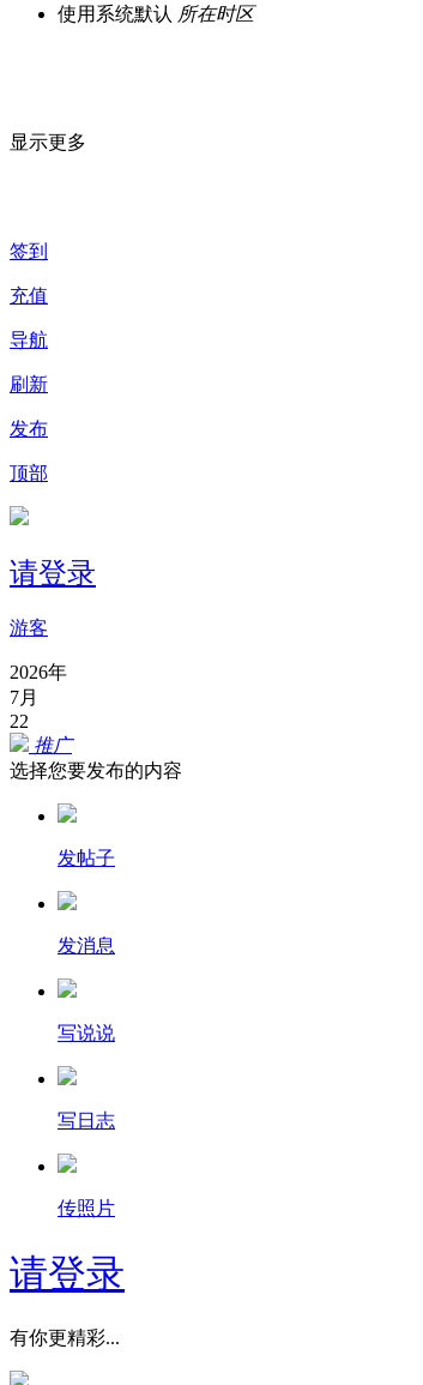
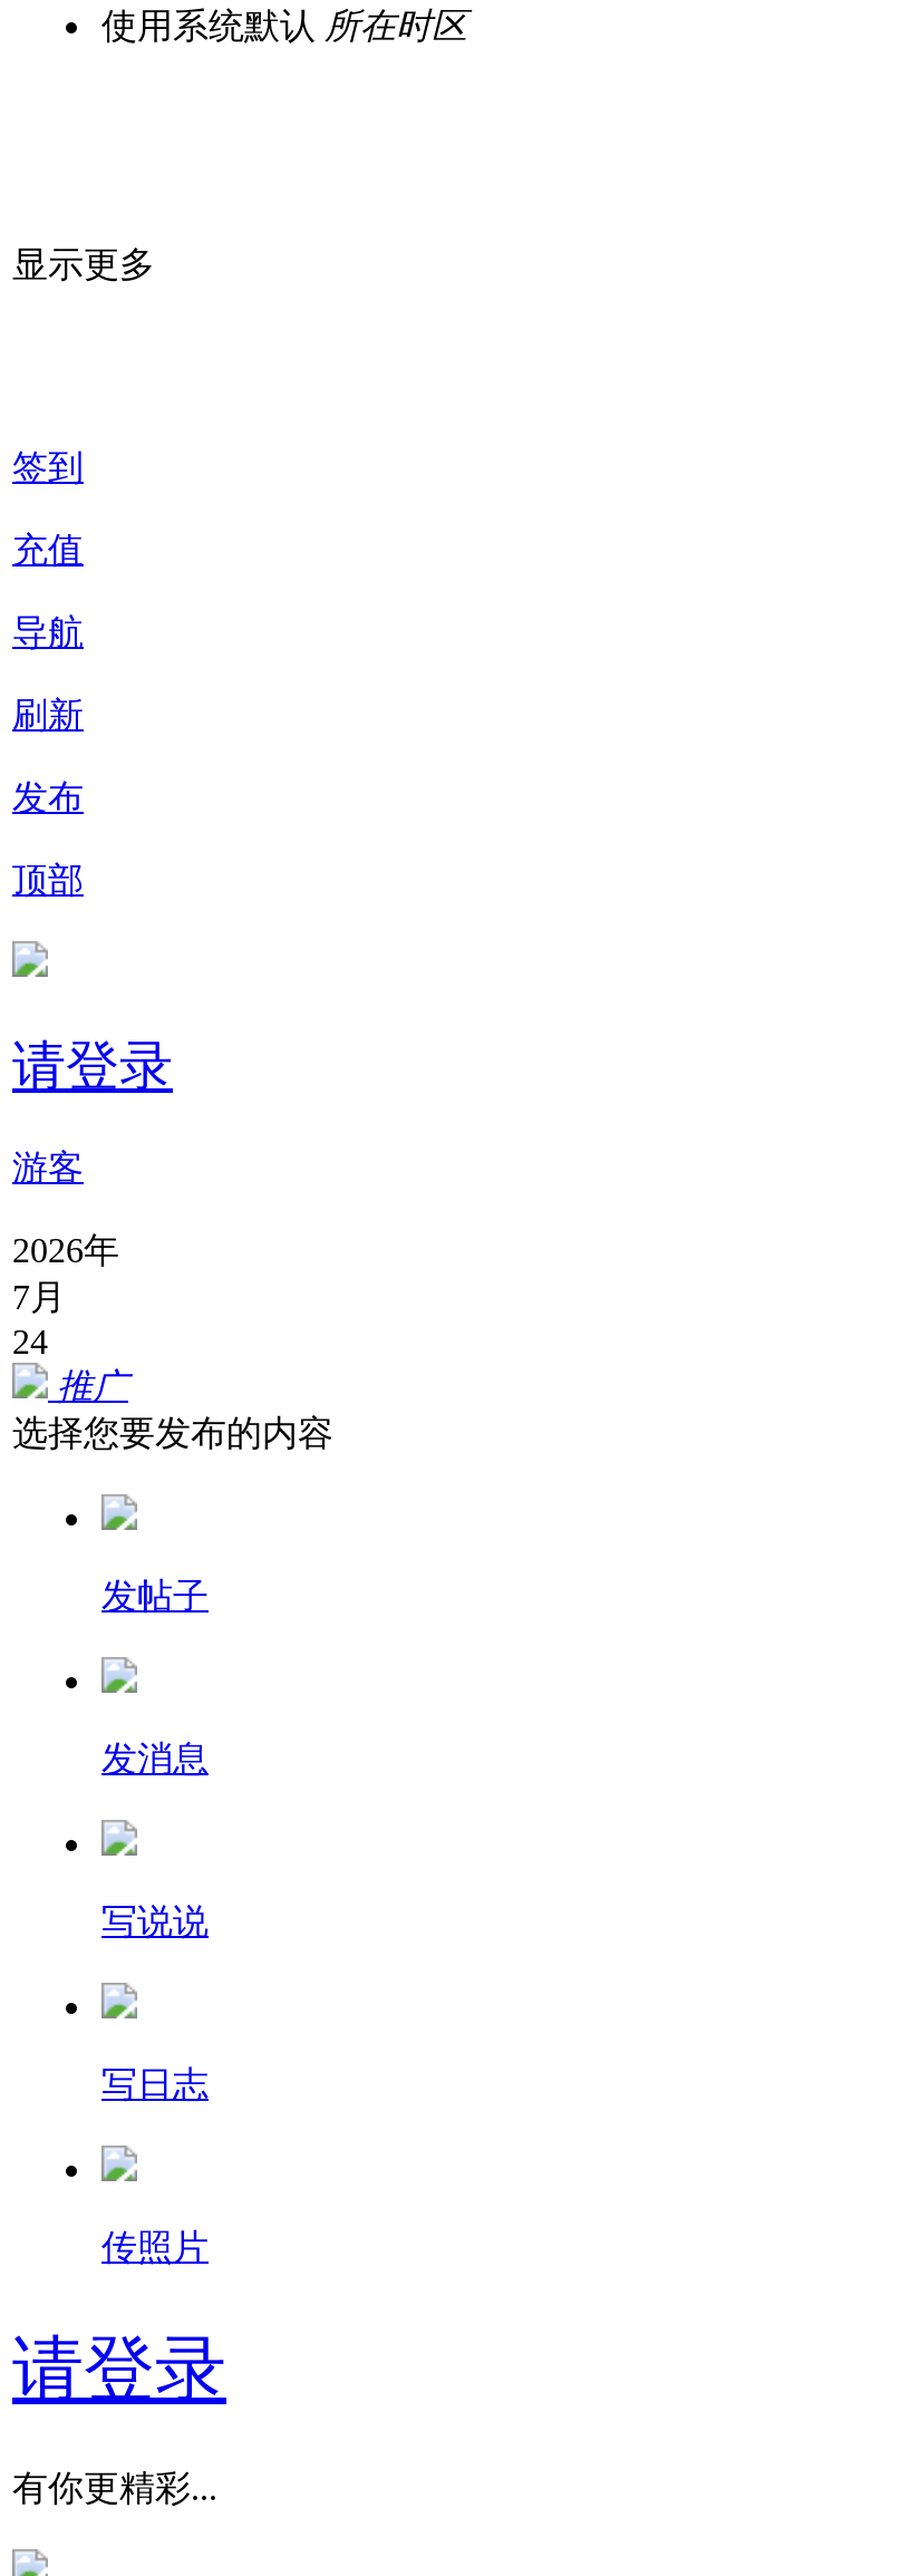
- 22
+ 24
